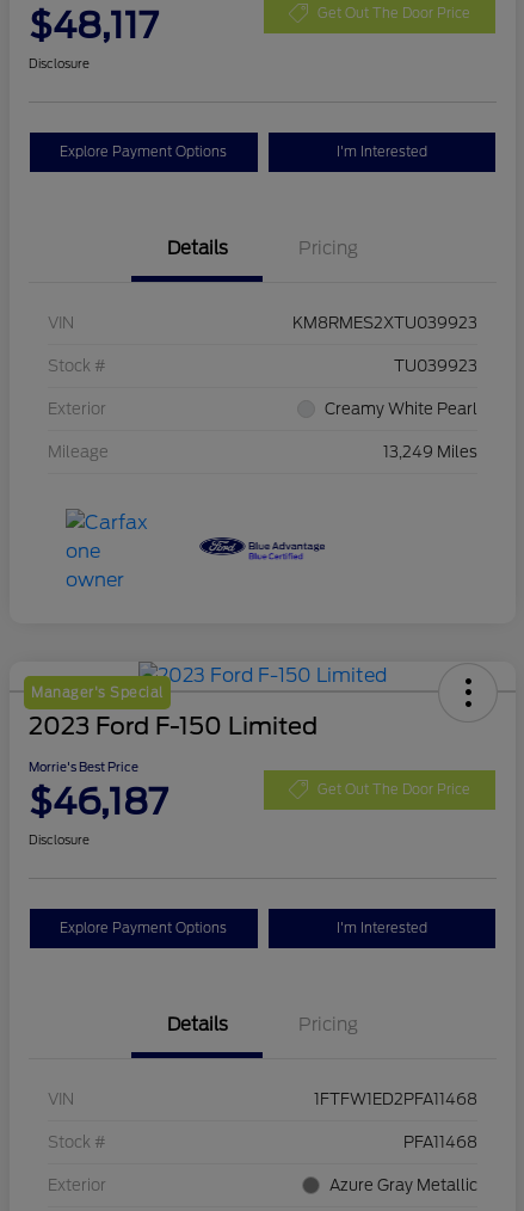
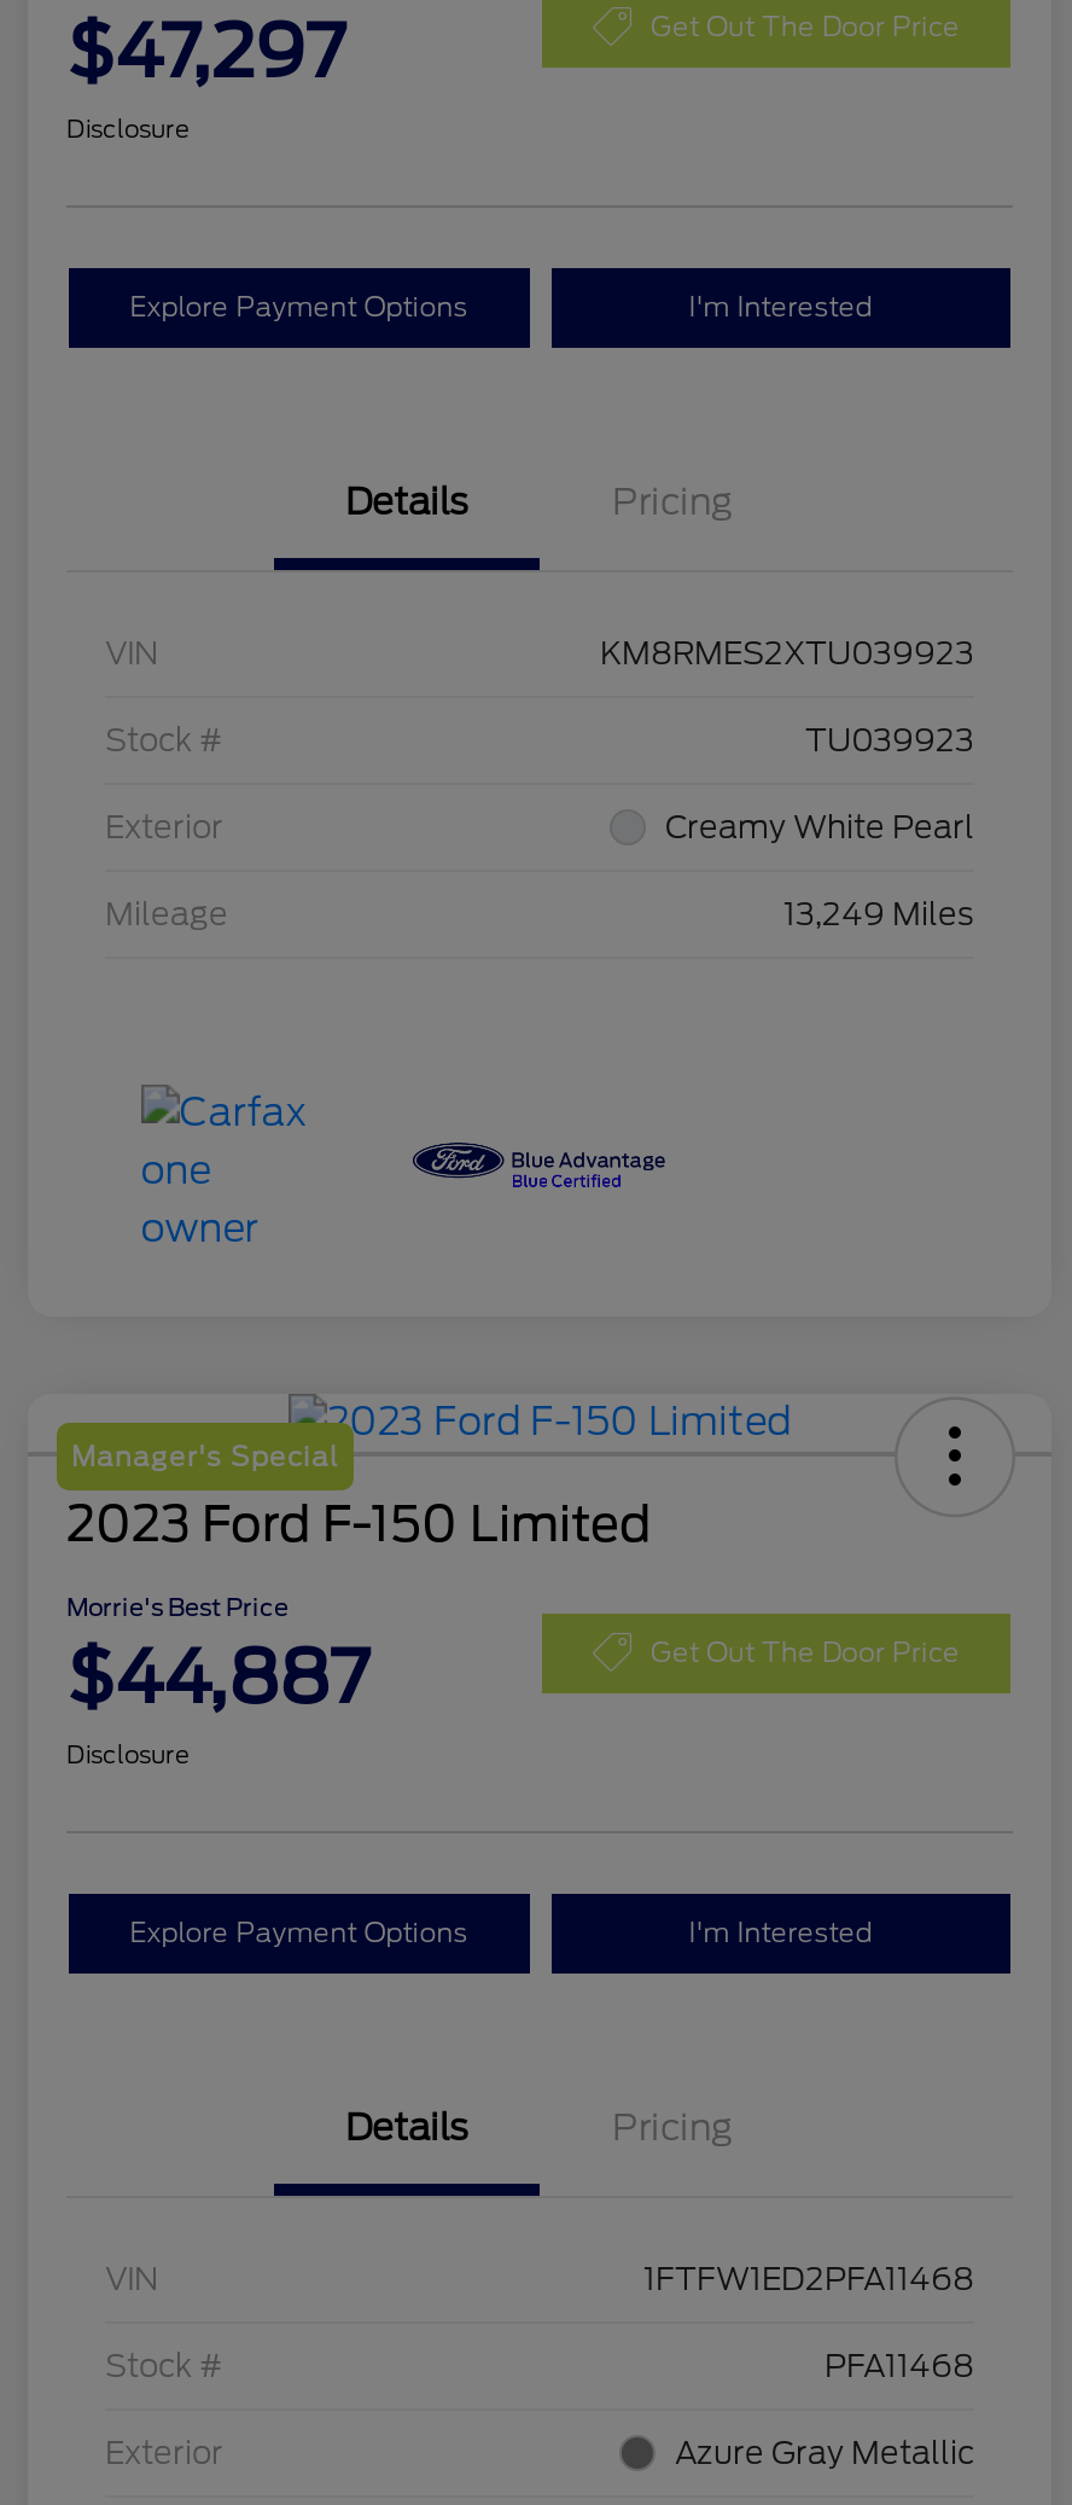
- $48,117
+ $47,297

- $46,187
+ $44,887
